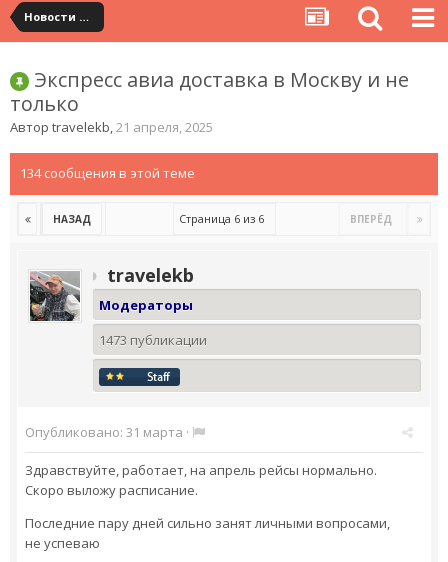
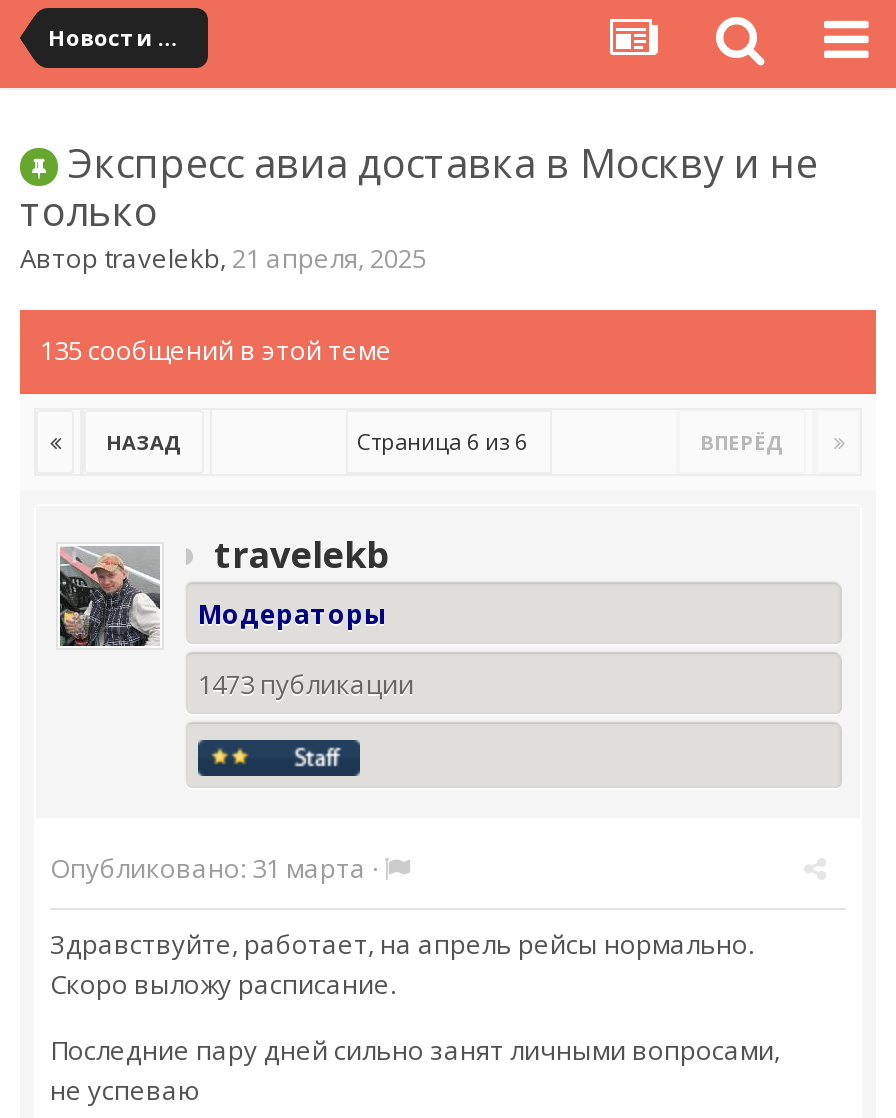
- 134 сообщения в этой теме
+ 135 сообщений в этой теме
